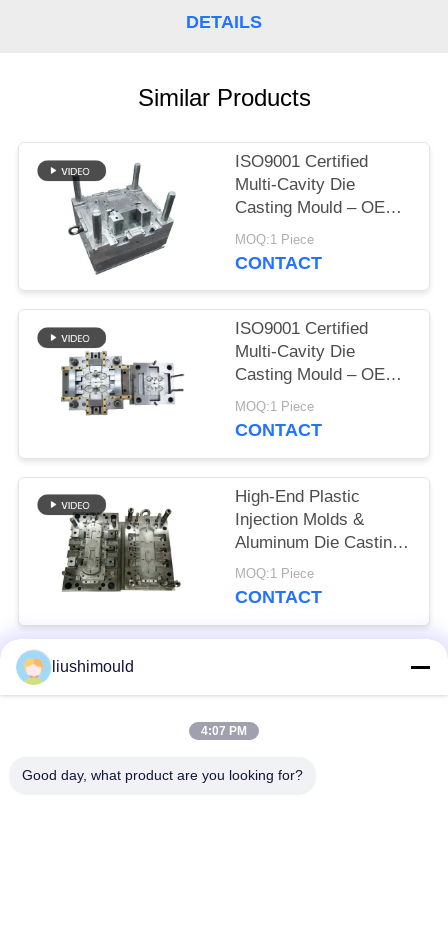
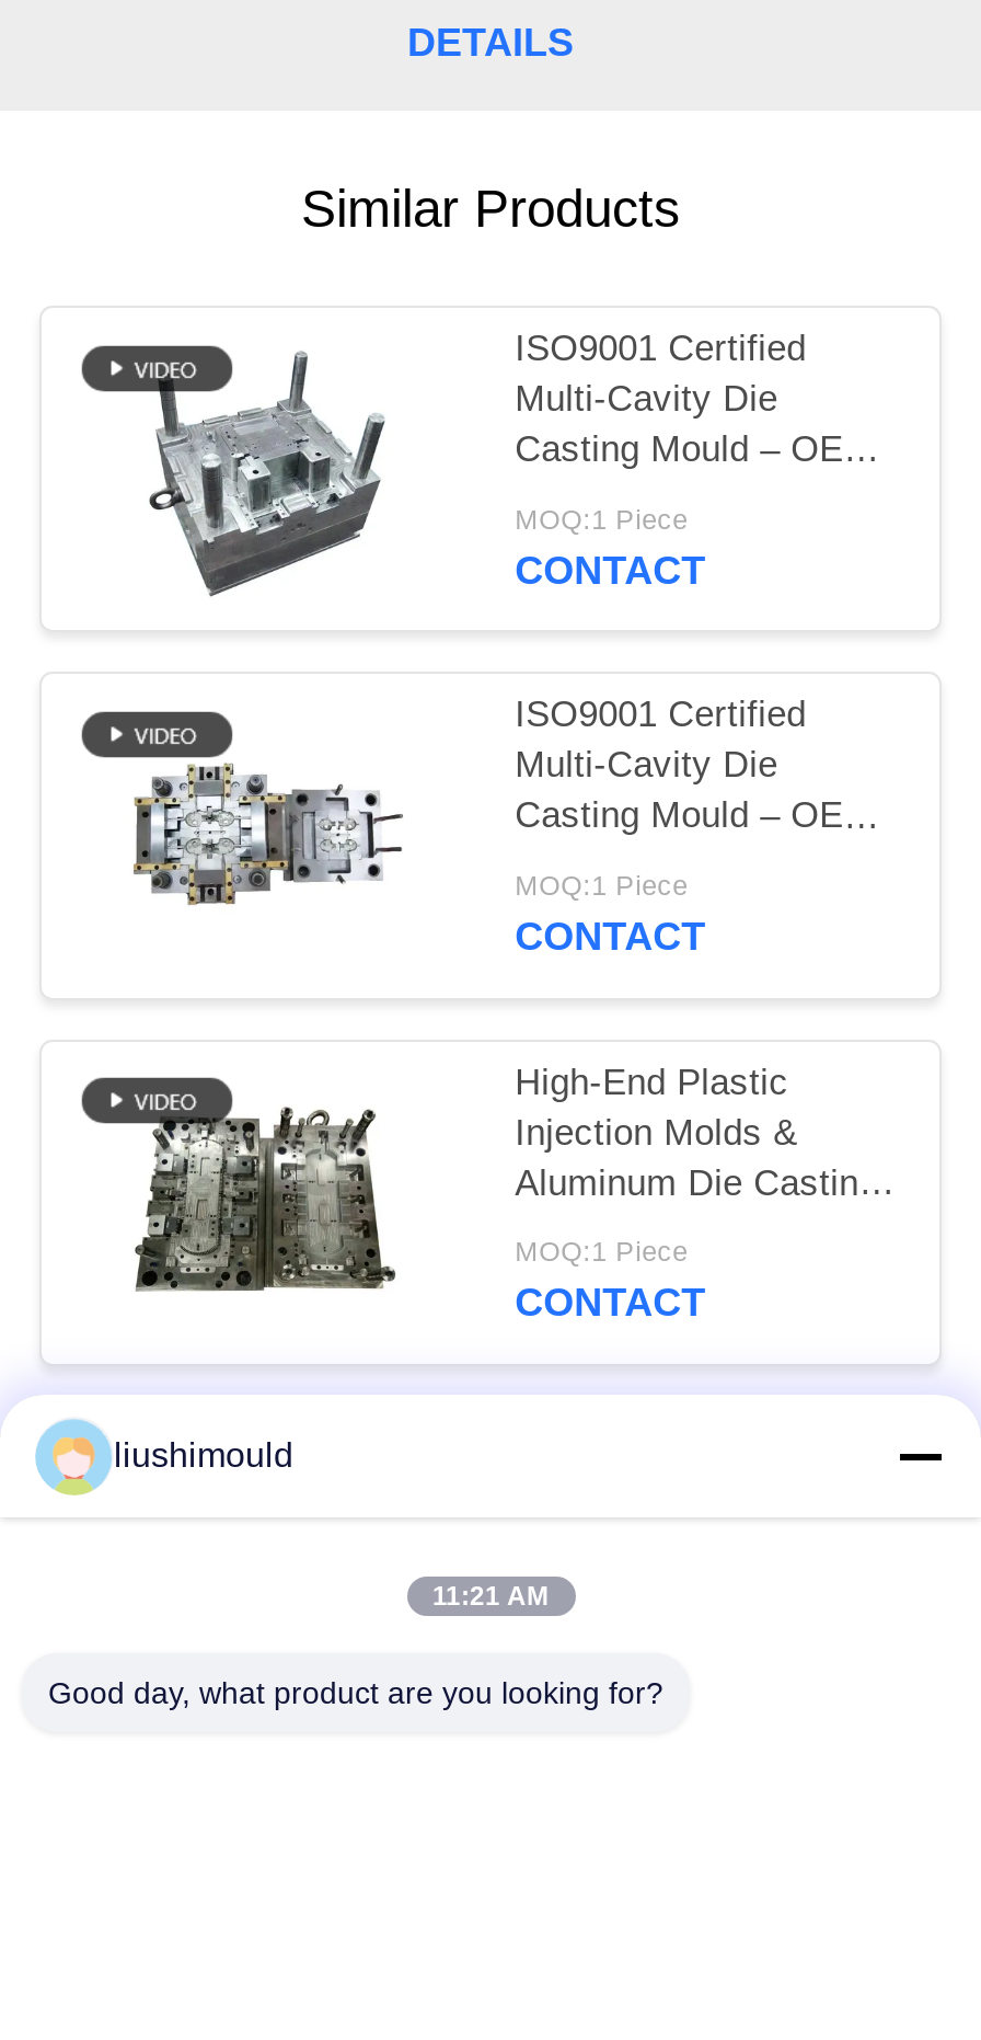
- 4:07 PM
+ 11:21 AM
